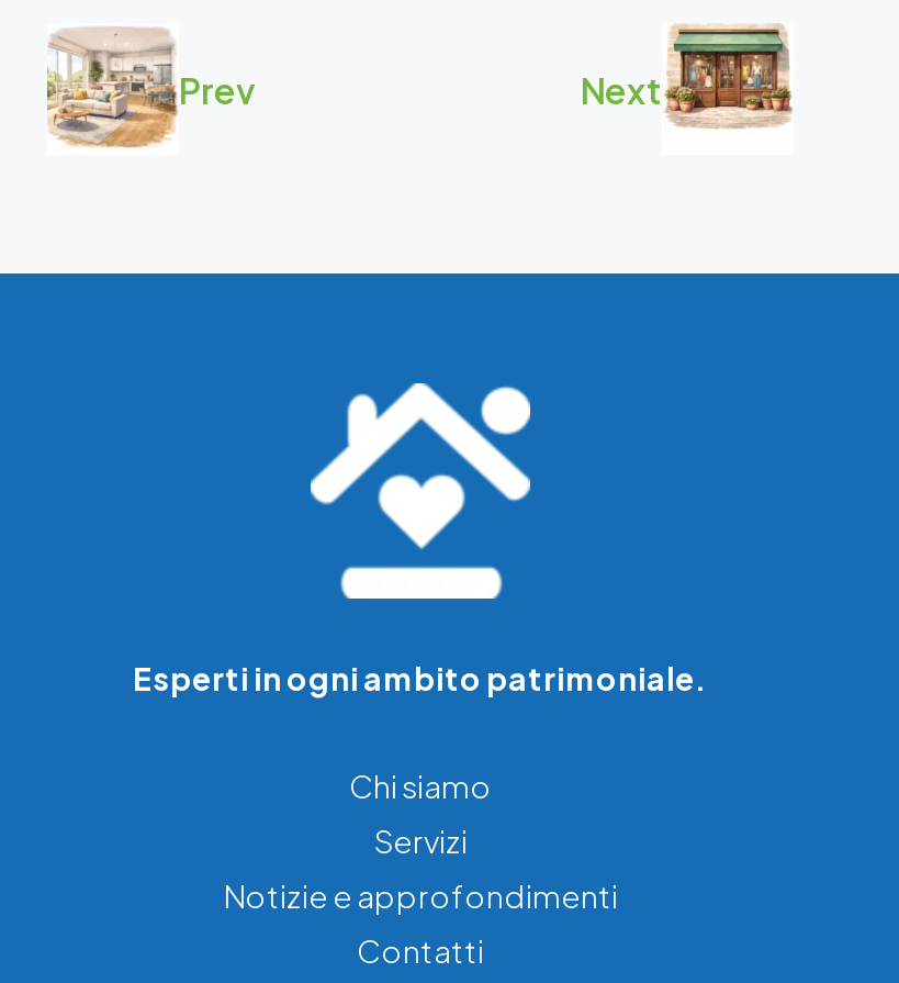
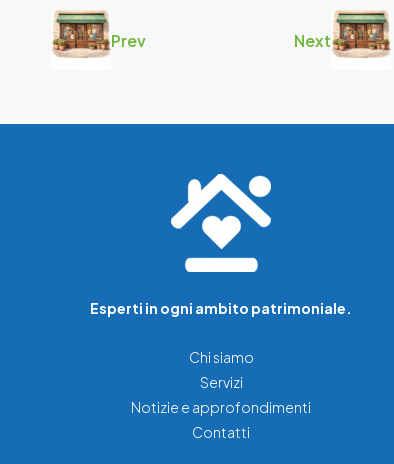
- [image]
+ [image]
